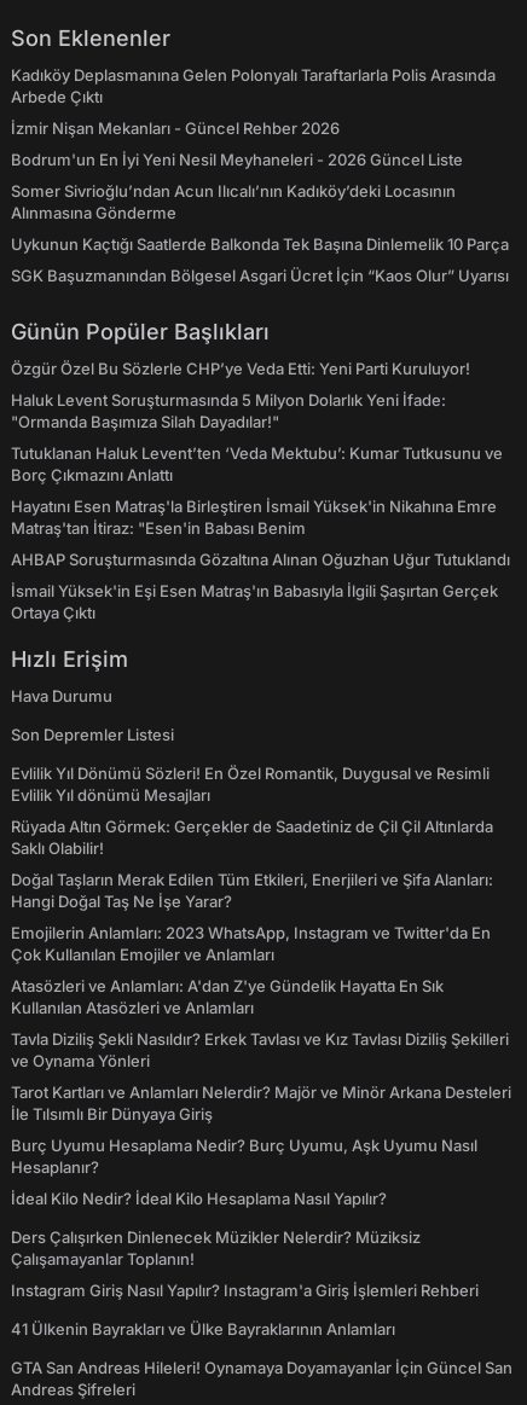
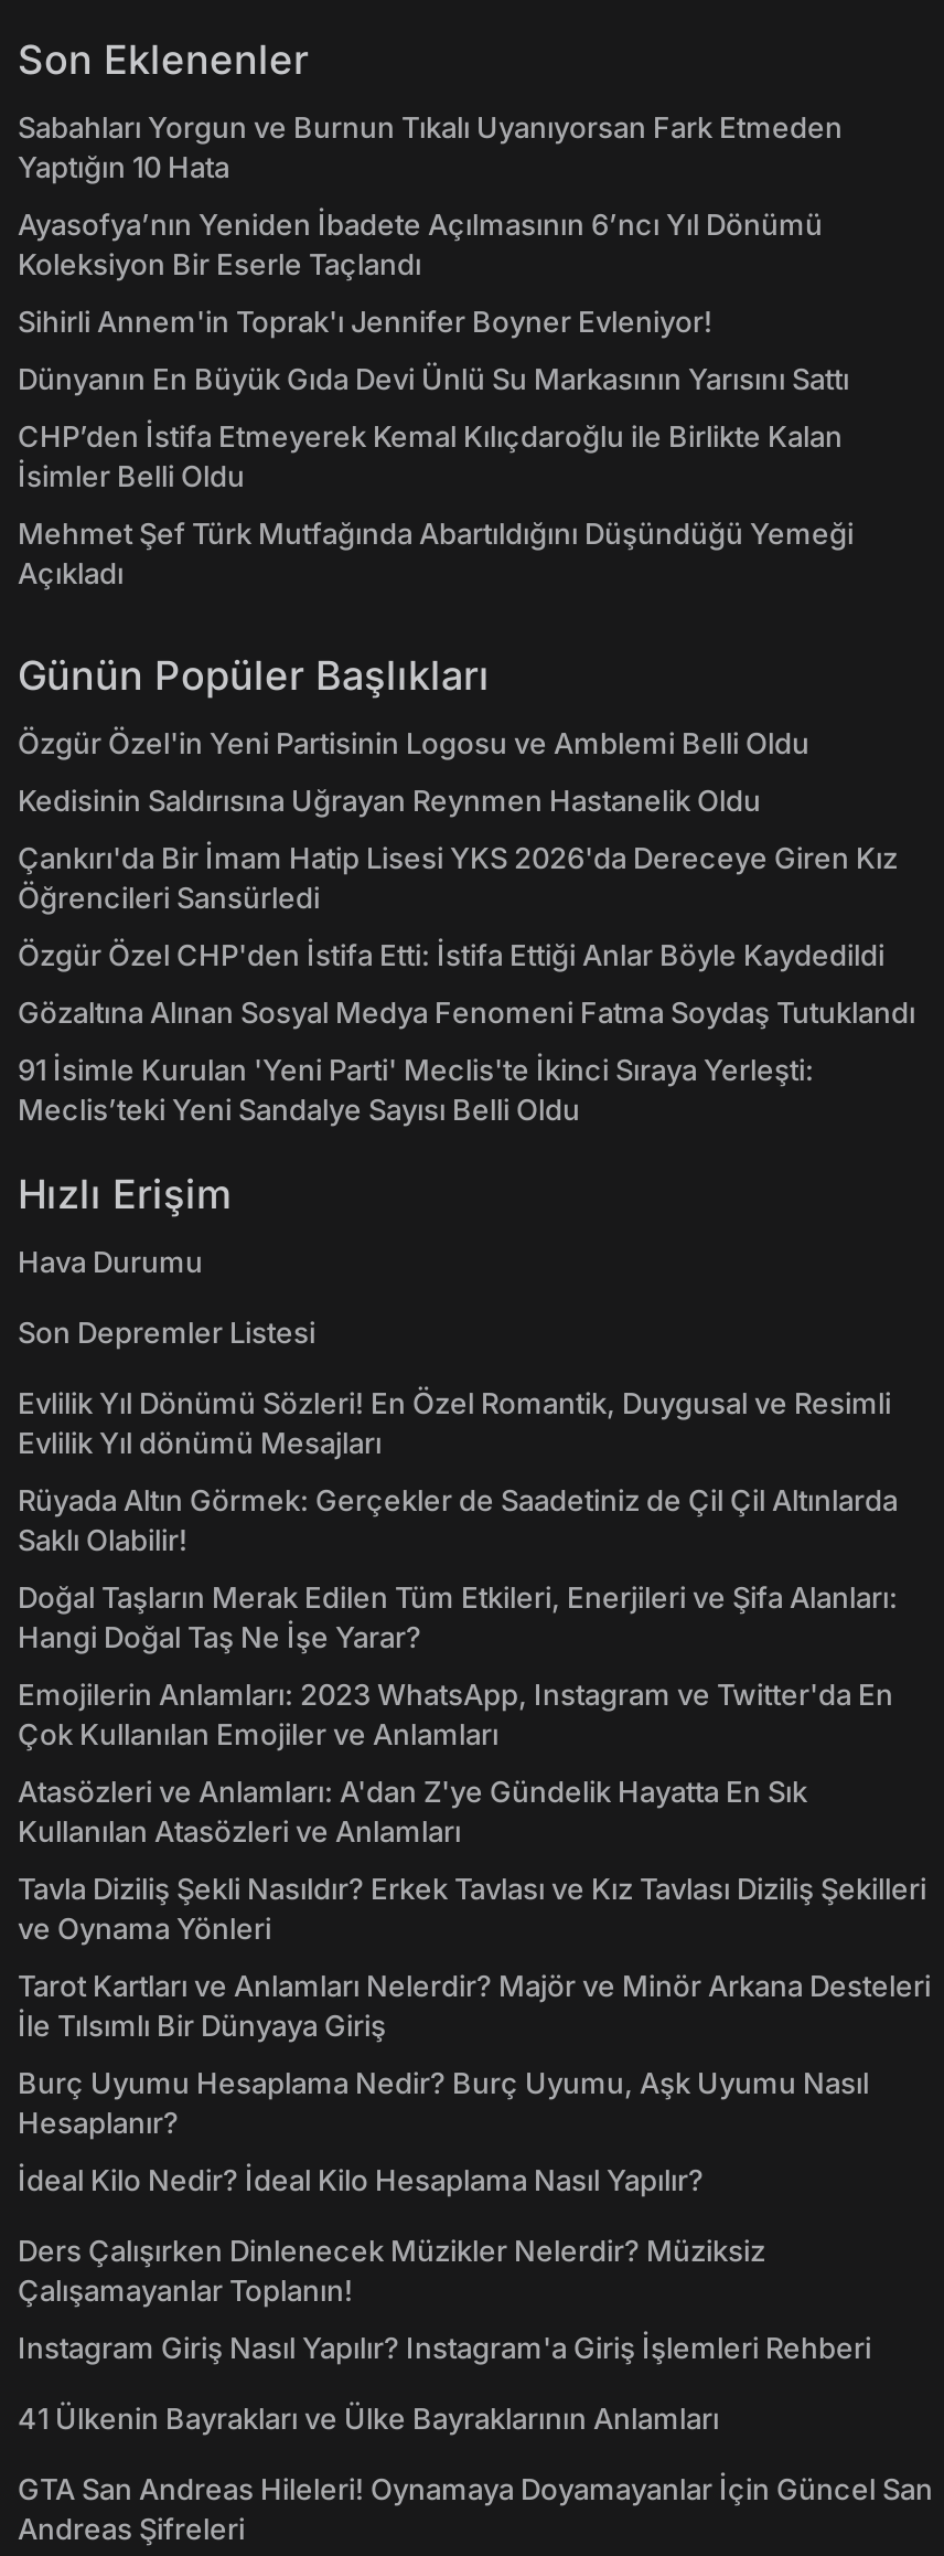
- Kadıköy Deplasmanına Gelen Polonyalı Taraftarlarla Polis Arasında
- Arbede Çıktı
+ Sabahları Yorgun ve Burnun Tıkalı Uyanıyorsan Fark Etmeden
+ Yaptığın 10 Hata

- İzmir Nişan Mekanları - Güncel Rehber 2026
+ Ayasofya’nın Yeniden İbadete Açılmasının 6’ncı Yıl Dönümü
+ Koleksiyon Bir Eserle Taçlandı

- Bodrum'un En İyi Yeni Nesil Meyhaneleri - 2026 Güncel Liste
+ Sihirli Annem'in Toprak'ı Jennifer Boyner Evleniyor!

- Somer Sivrioğlu’ndan Acun Ilıcalı’nın Kadıköy’deki Locasının
- Alınmasına Gönderme
+ Dünyanın En Büyük Gıda Devi Ünlü Su Markasının Yarısını Sattı

- Uykunun Kaçtığı Saatlerde Balkonda Tek Başına Dinlemelik 10 Parça
+ CHP’den İstifa Etmeyerek Kemal Kılıçdaroğlu ile Birlikte Kalan
+ İsimler Belli Oldu

- SGK Başuzmanından Bölgesel Asgari Ücret İçin “Kaos Olur” Uyarısı
+ Mehmet Şef Türk Mutfağında Abartıldığını Düşündüğü Yemeği
+ Açıkladı

moved down: Günün Popüler Başlıkları

- Özgür Özel Bu Sözlerle CHP’ye Veda Etti: Yeni Parti Kuruluyor!
+ Özgür Özel'in Yeni Partisinin Logosu ve Amblemi Belli Oldu

- Haluk Levent Soruşturmasında 5 Milyon Dolarlık Yeni İfade:
- "Ormanda Başımıza Silah Dayadılar!"
+ Kedisinin Saldırısına Uğrayan Reynmen Hastanelik Oldu

- Tutuklanan Haluk Levent’ten ‘Veda Mektubu’: Kumar Tutkusunu ve
- Borç Çıkmazını Anlattı
+ Çankırı'da Bir İmam Hatip Lisesi YKS 2026'da Dereceye Giren Kız
+ Öğrencileri Sansürledi

- Hayatını Esen Matraş'la Birleştiren İsmail Yüksek'in Nikahına Emre
- Matraş'tan İtiraz: "Esen'in Babası Benim
+ Özgür Özel CHP'den İstifa Etti: İstifa Ettiği Anlar Böyle Kaydedildi

- AHBAP Soruşturmasında Gözaltına Alınan Oğuzhan Uğur Tutuklandı
+ Gözaltına Alınan Sosyal Medya Fenomeni Fatma Soydaş Tutuklandı

- İsmail Yüksek'in Eşi Esen Matraş'ın Babasıyla İlgili Şaşırtan Gerçek
- Ortaya Çıktı
+ 91 İsimle Kurulan 'Yeni Parti' Meclis'te İkinci Sıraya Yerleşti:
+ Meclis’teki Yeni Sandalye Sayısı Belli Oldu
